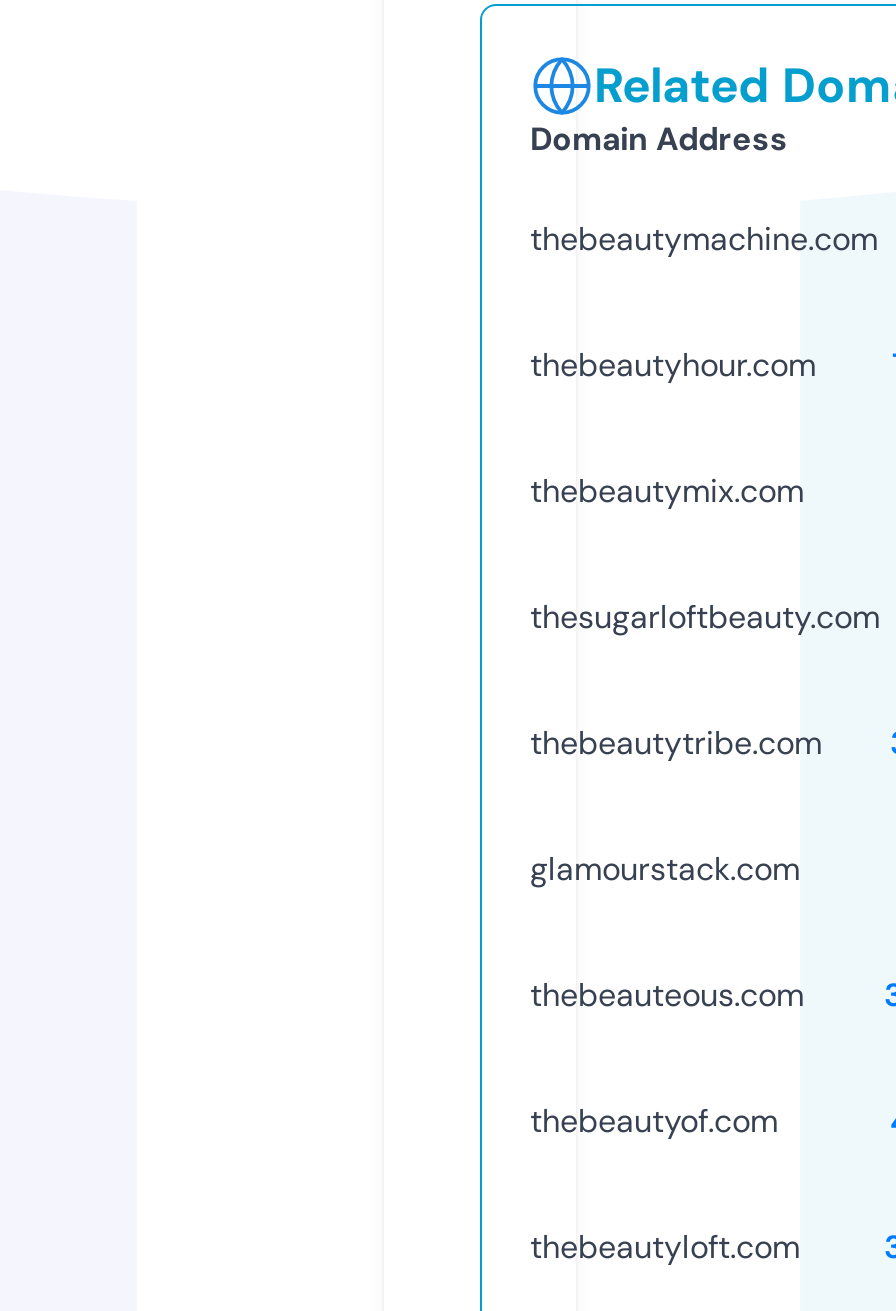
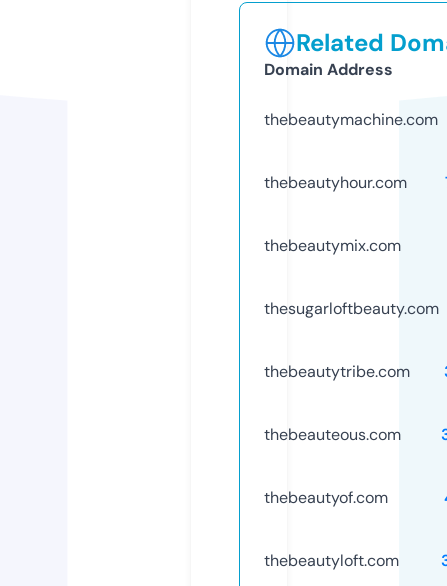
- glamourstack.com
